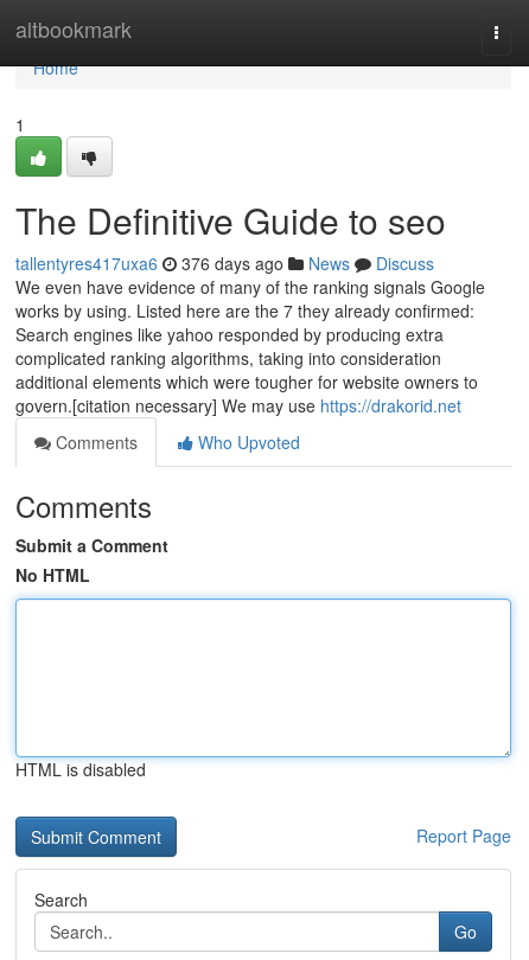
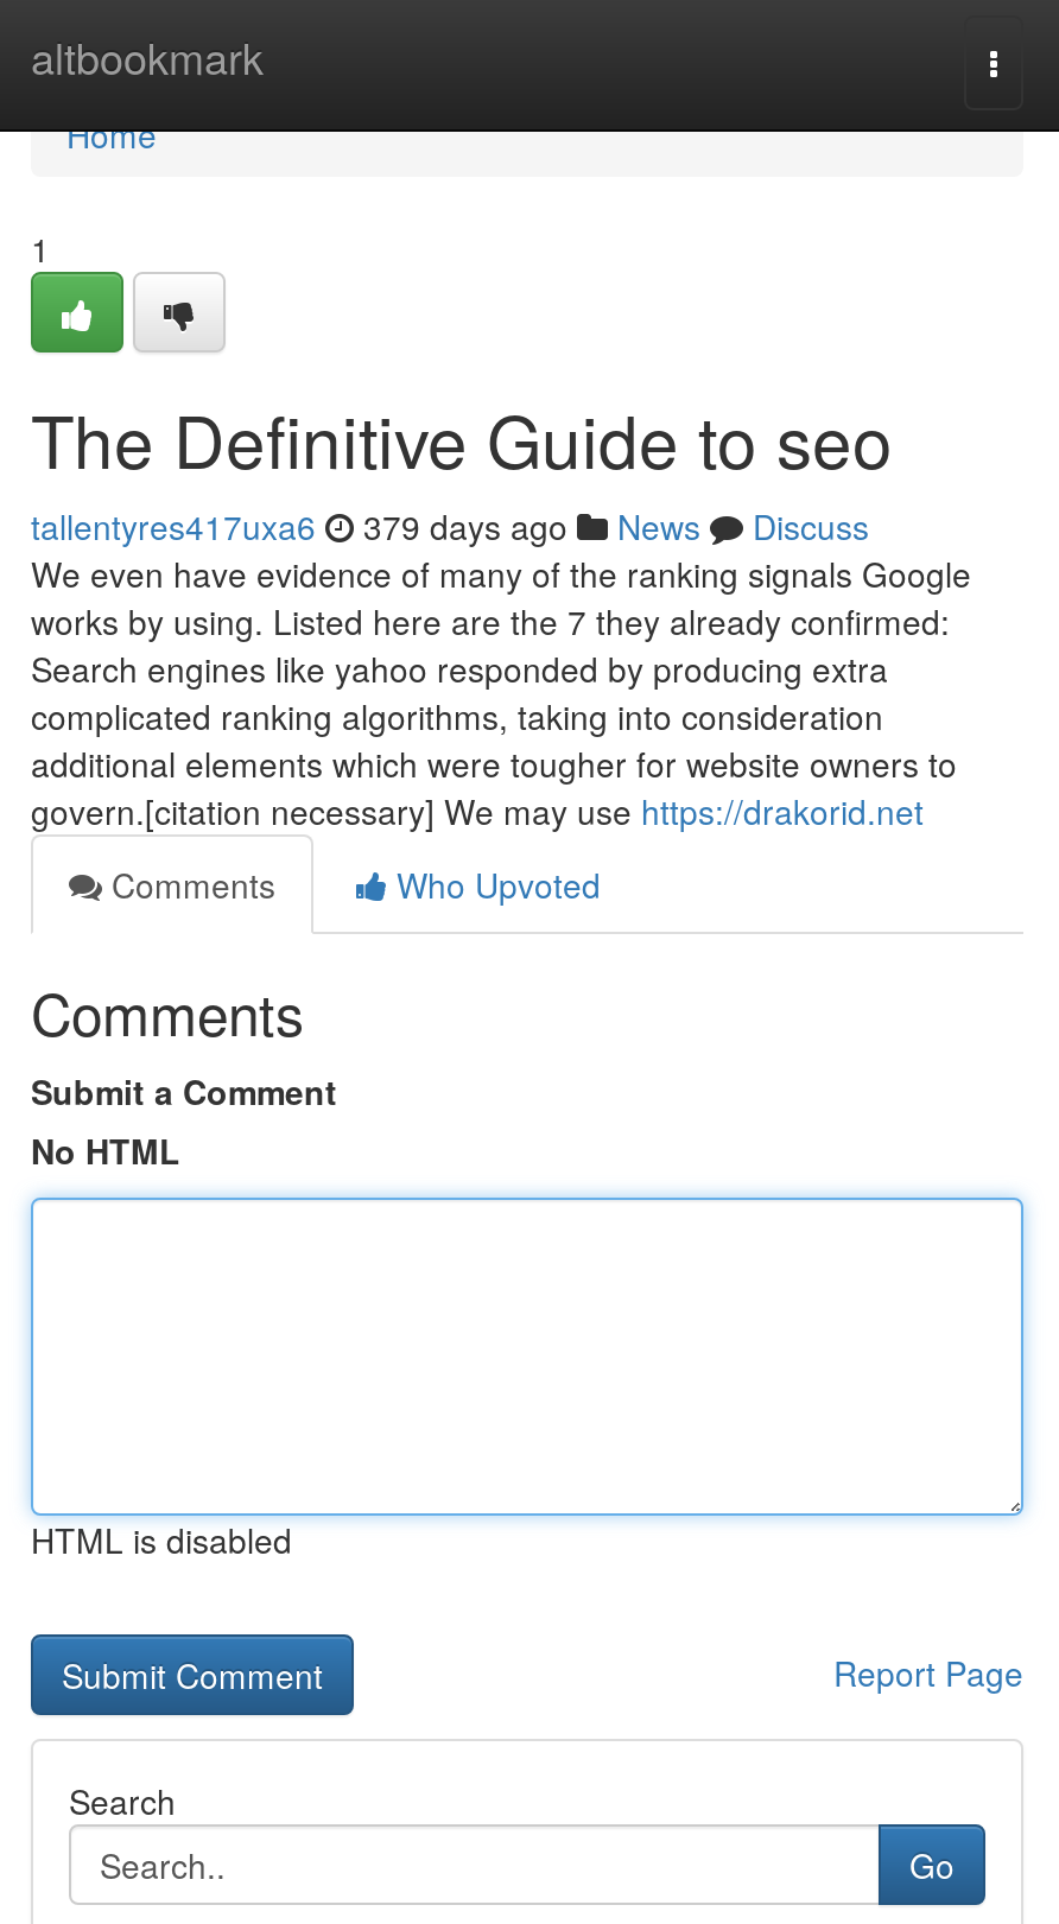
- tallentyres417uxa6 376 days ago News Discuss
+ tallentyres417uxa6 379 days ago News Discuss
